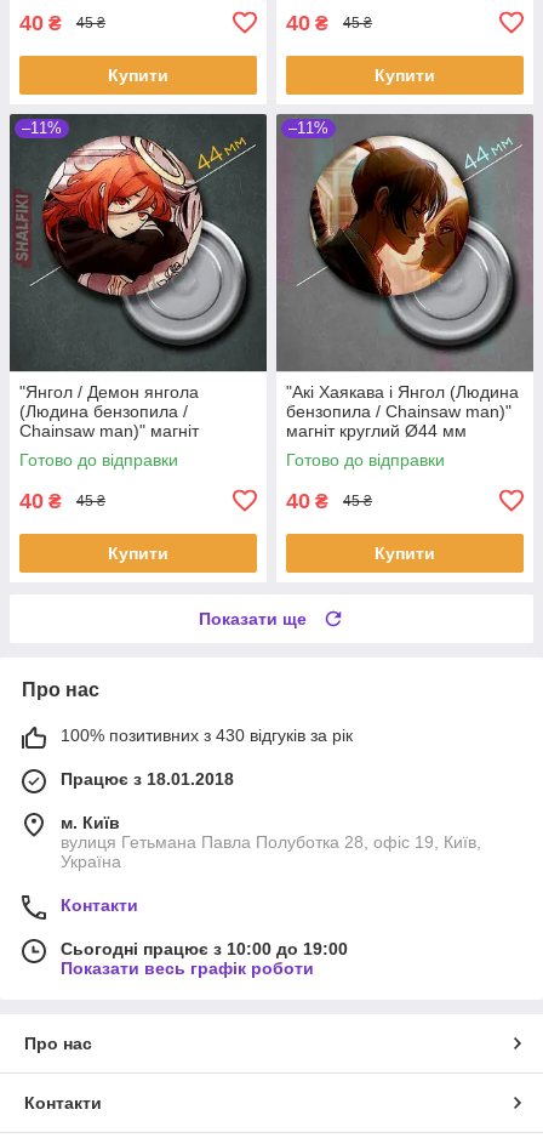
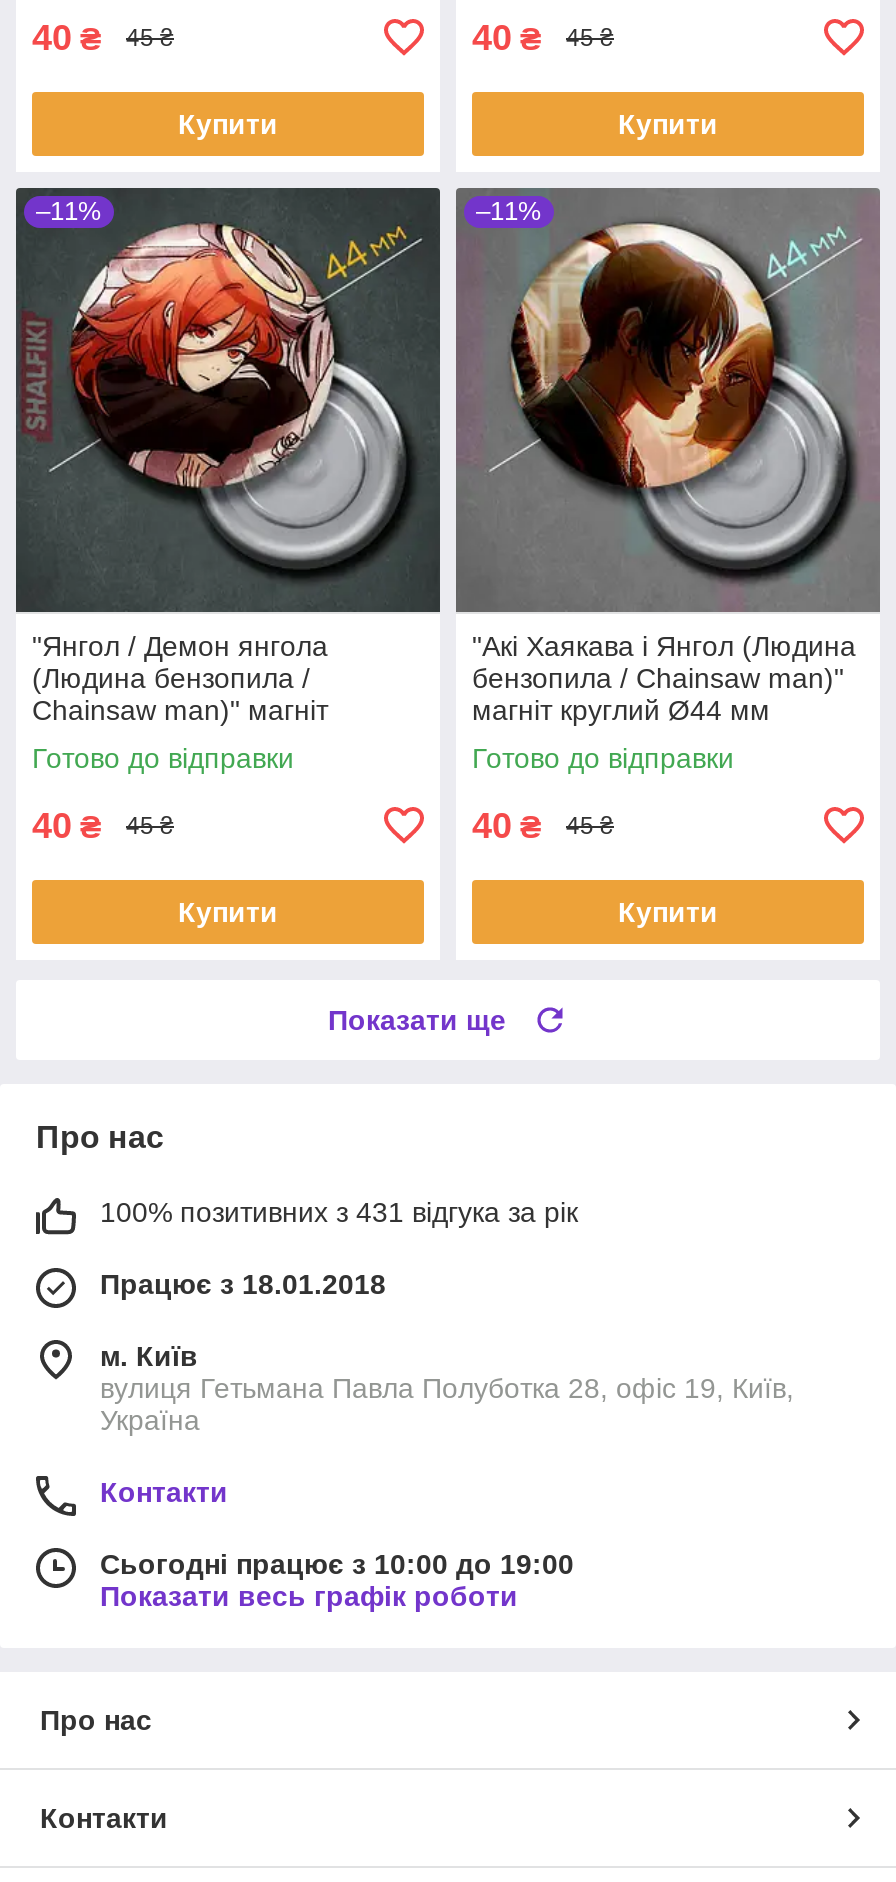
- 100% позитивних з 430 відгуків за рік
+ 100% позитивних з 431 відгука за рік
